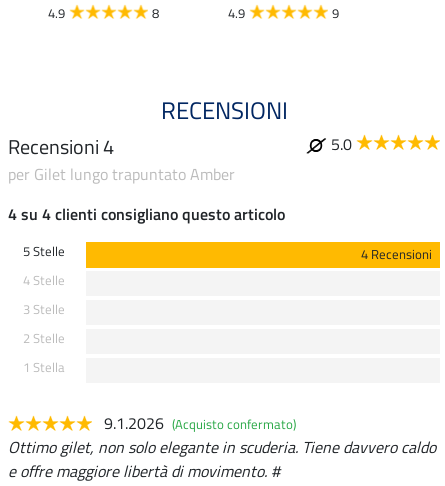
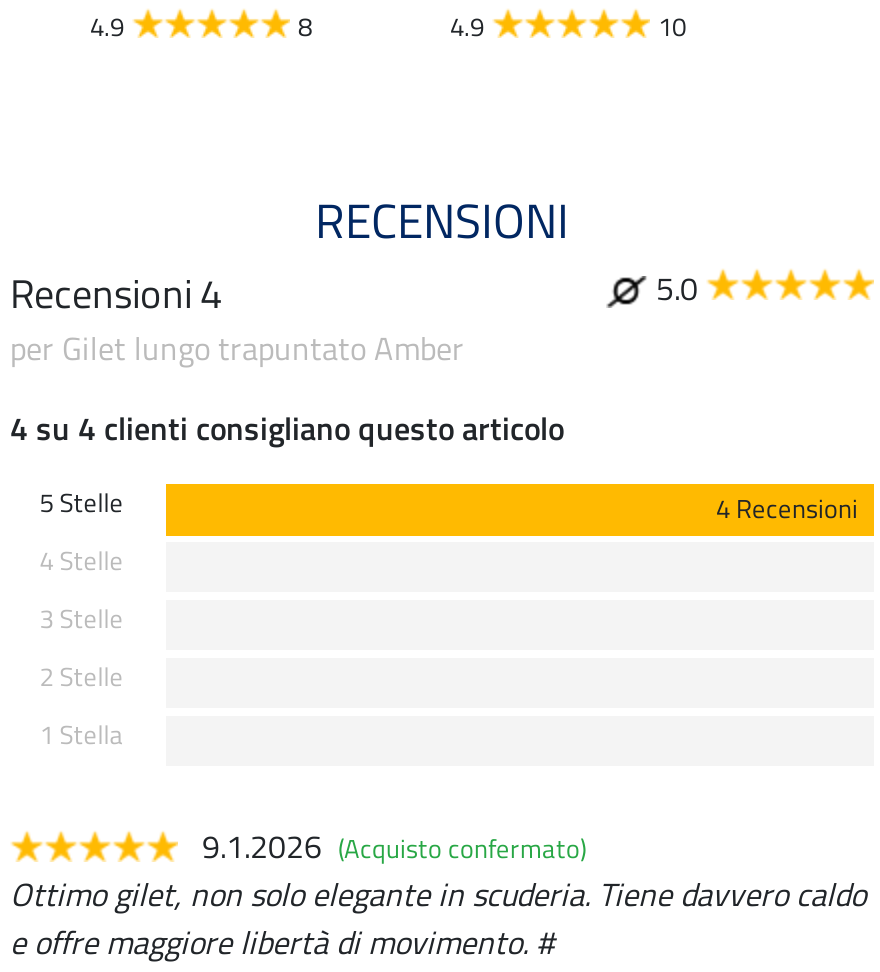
- 9
+ 10
